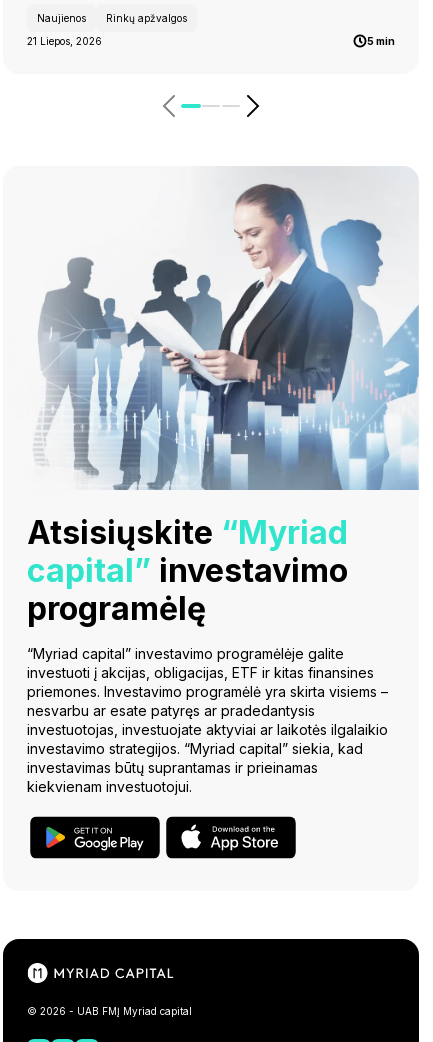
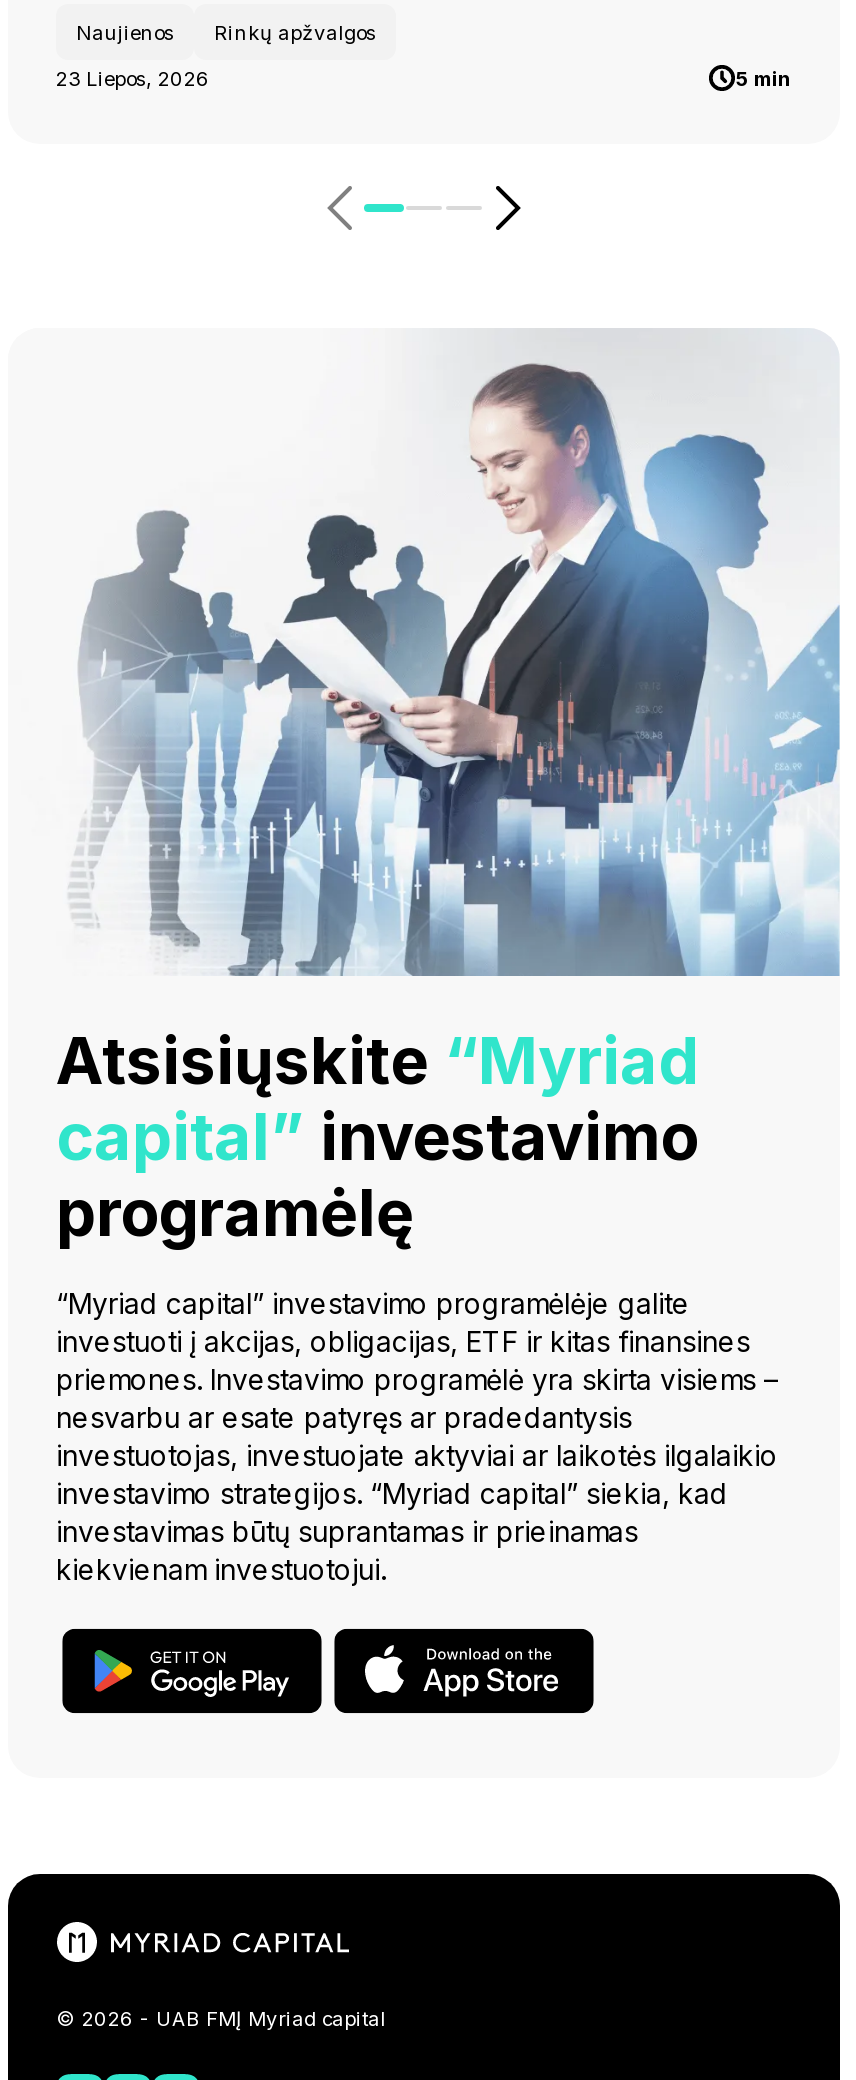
- 21 Liepos, 2026
+ 23 Liepos, 2026
